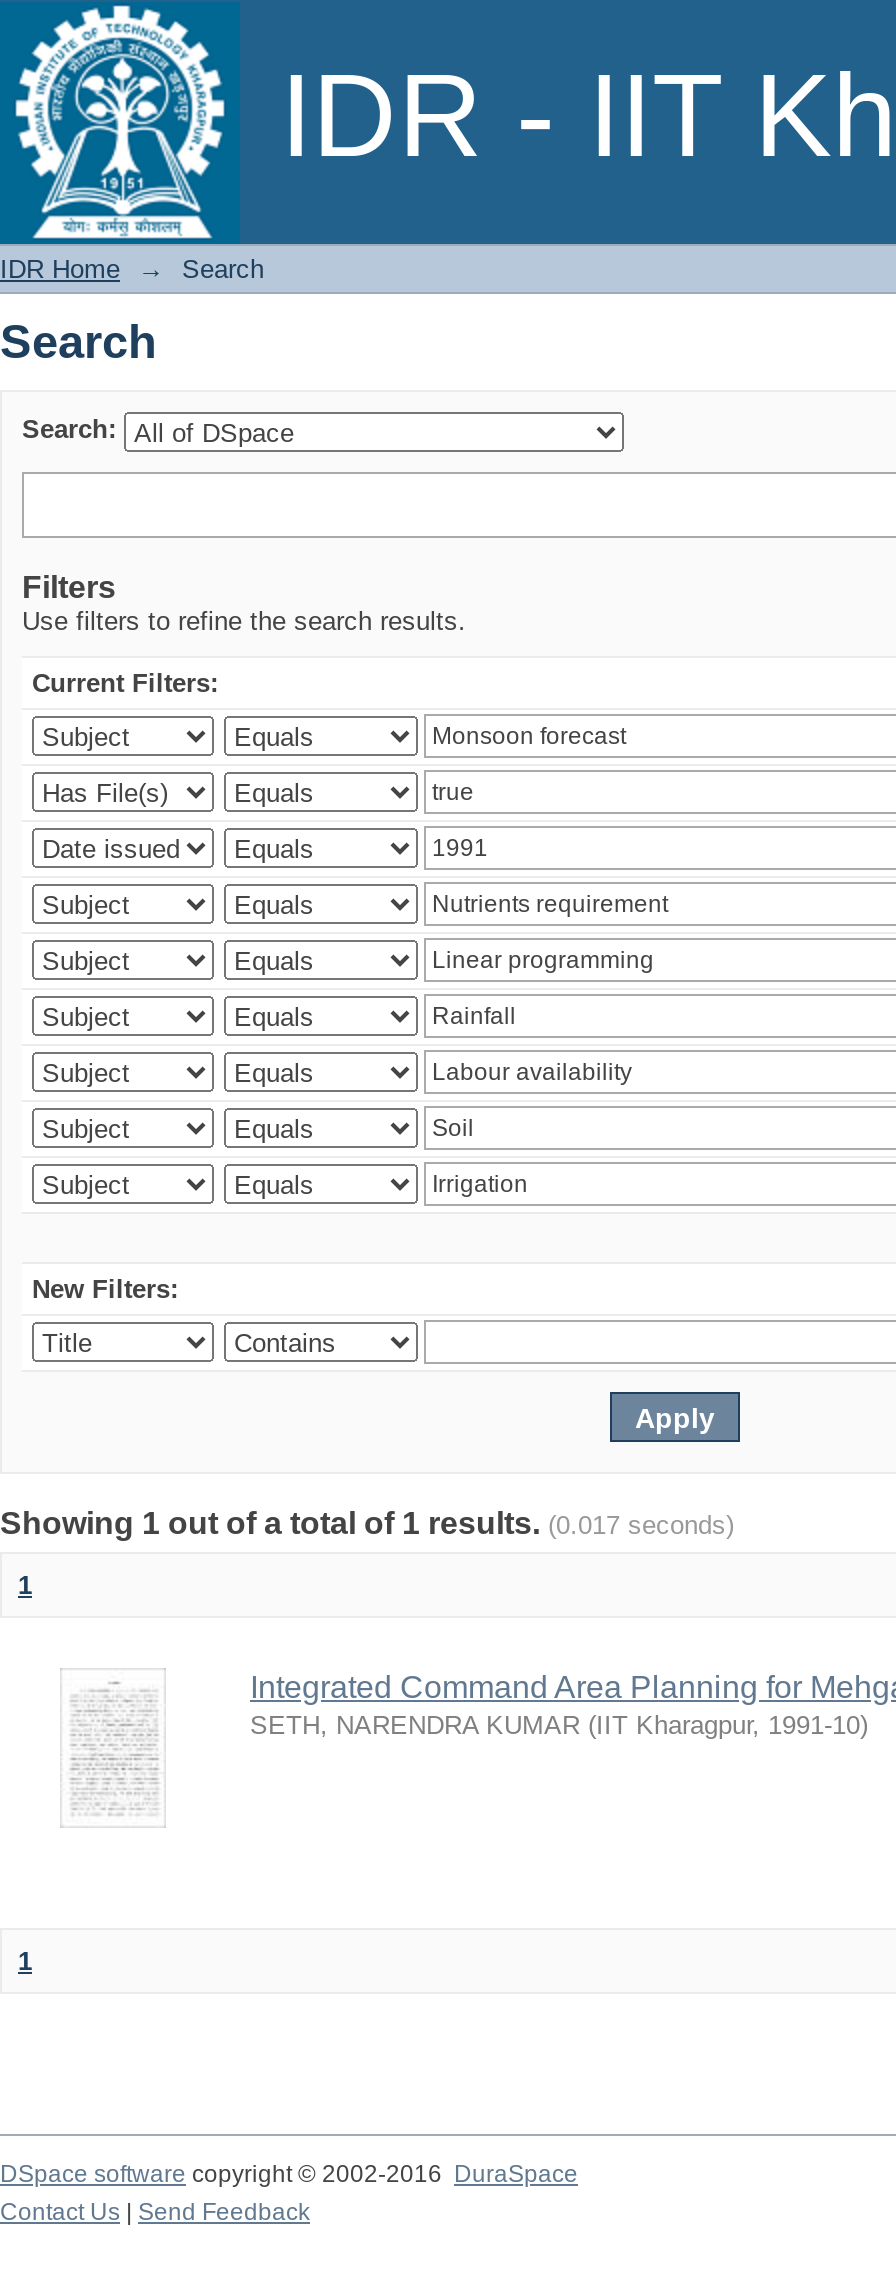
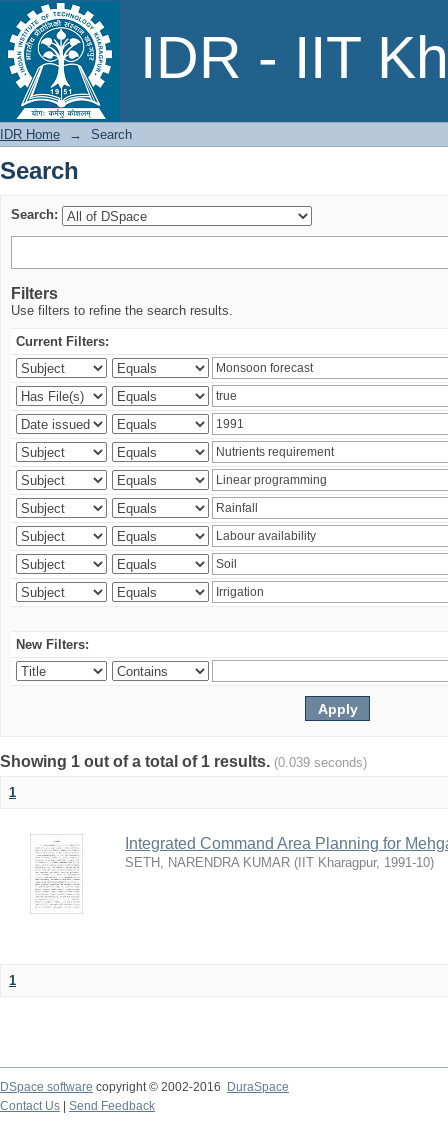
- Showing 1 out of a total of 1 results. (0.017 seconds)
+ Showing 1 out of a total of 1 results. (0.039 seconds)
